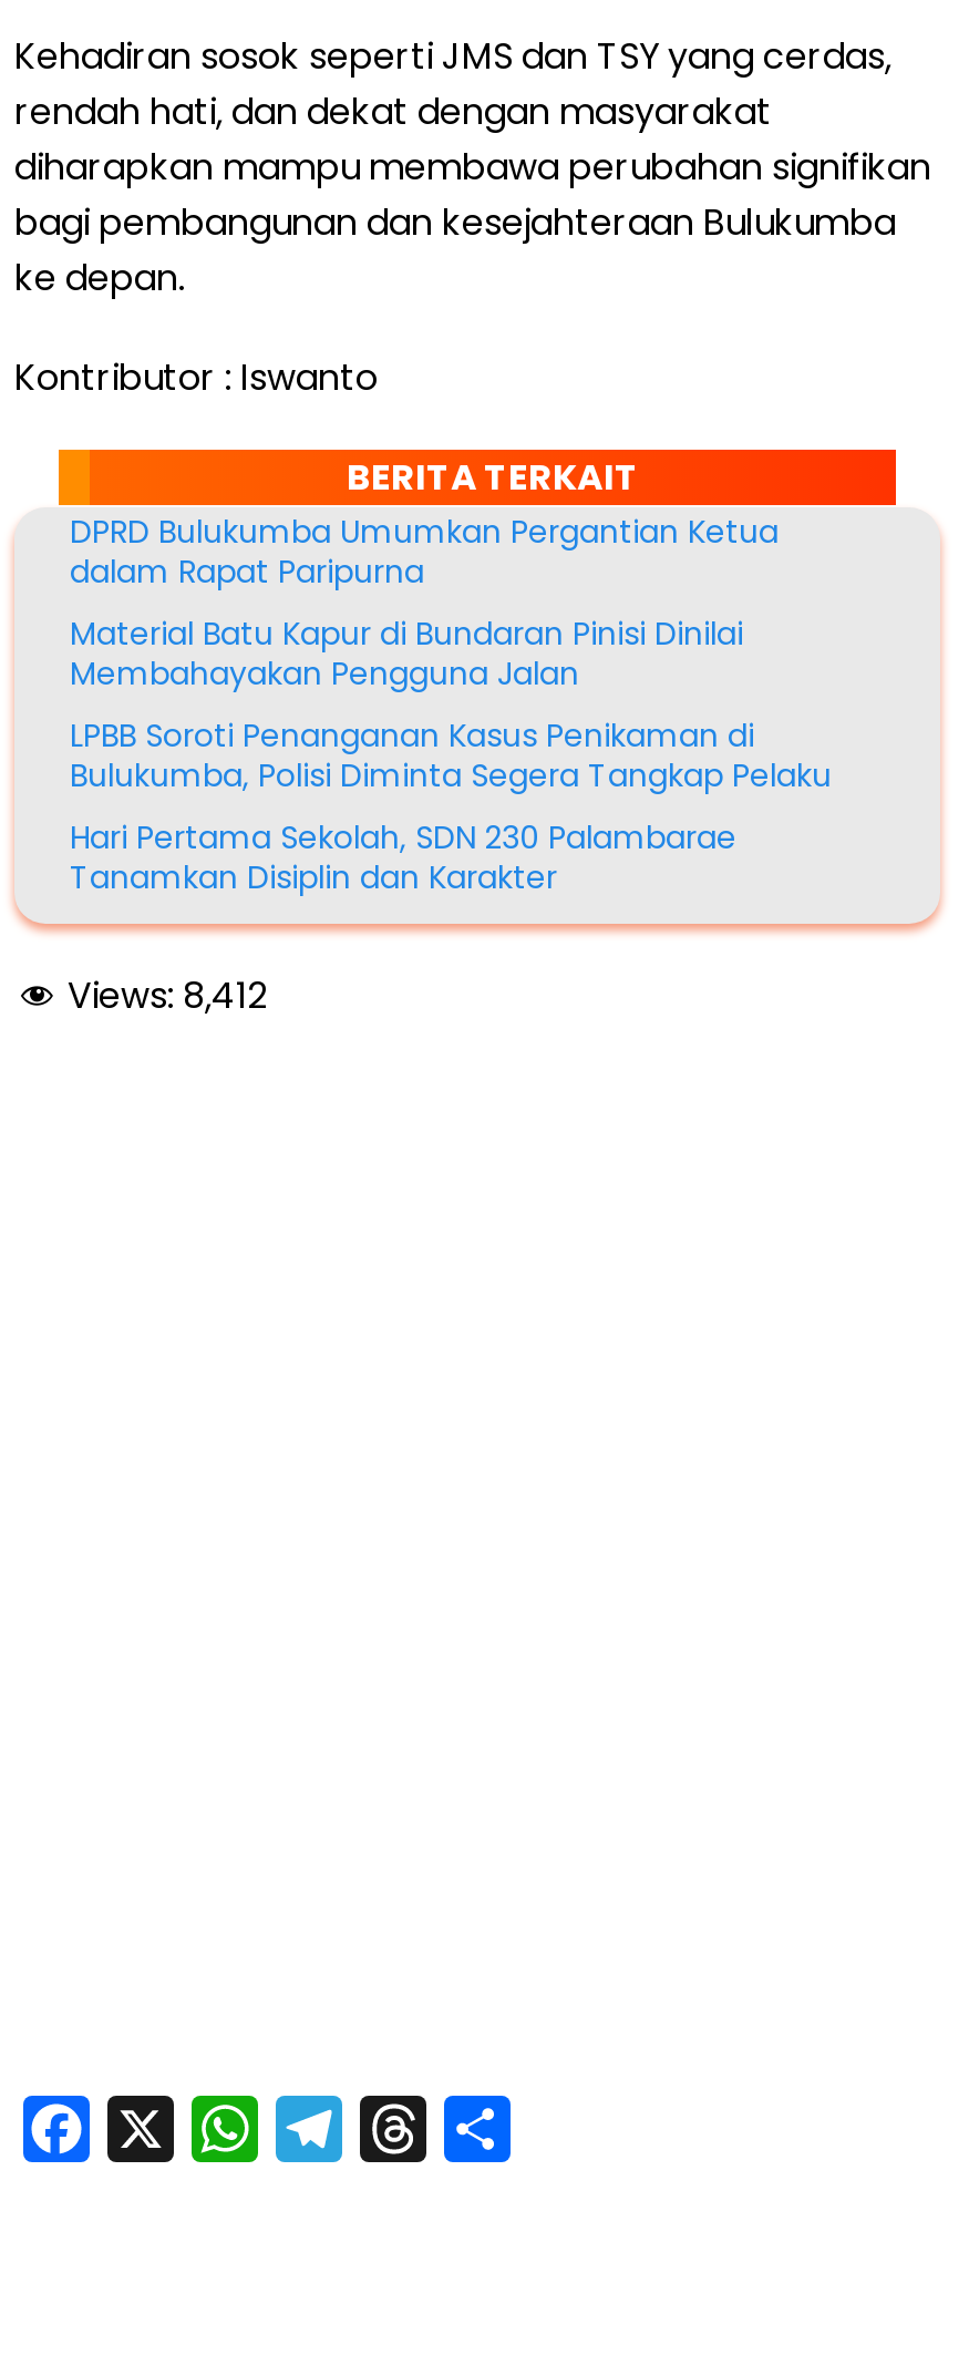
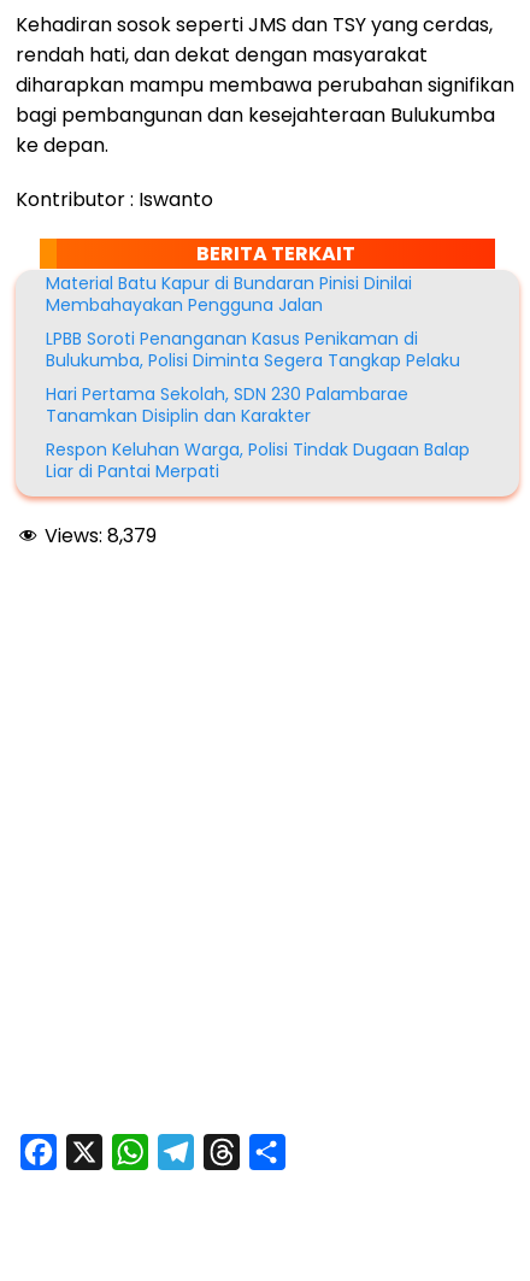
- DPRD Bulukumba Umumkan Pergantian Ketua
- dalam Rapat Paripurna

moved up: Material Batu Kapur di Bundaran Pinisi Dinilai | Membahayakan Pengguna Jalan | LPBB Soroti Penanganan Kasus Penikaman di | Bulukumba, Polisi Diminta Segera Tangkap Pelaku | Hari Pertama Sekolah, SDN 230 Palambarae | Tanamkan Disiplin dan Karakter

- Views: 8,412
+ Respon Keluhan Warga, Polisi Tindak Dugaan Balap
+ Liar di Pantai Merpati
+ Views: 8,379
